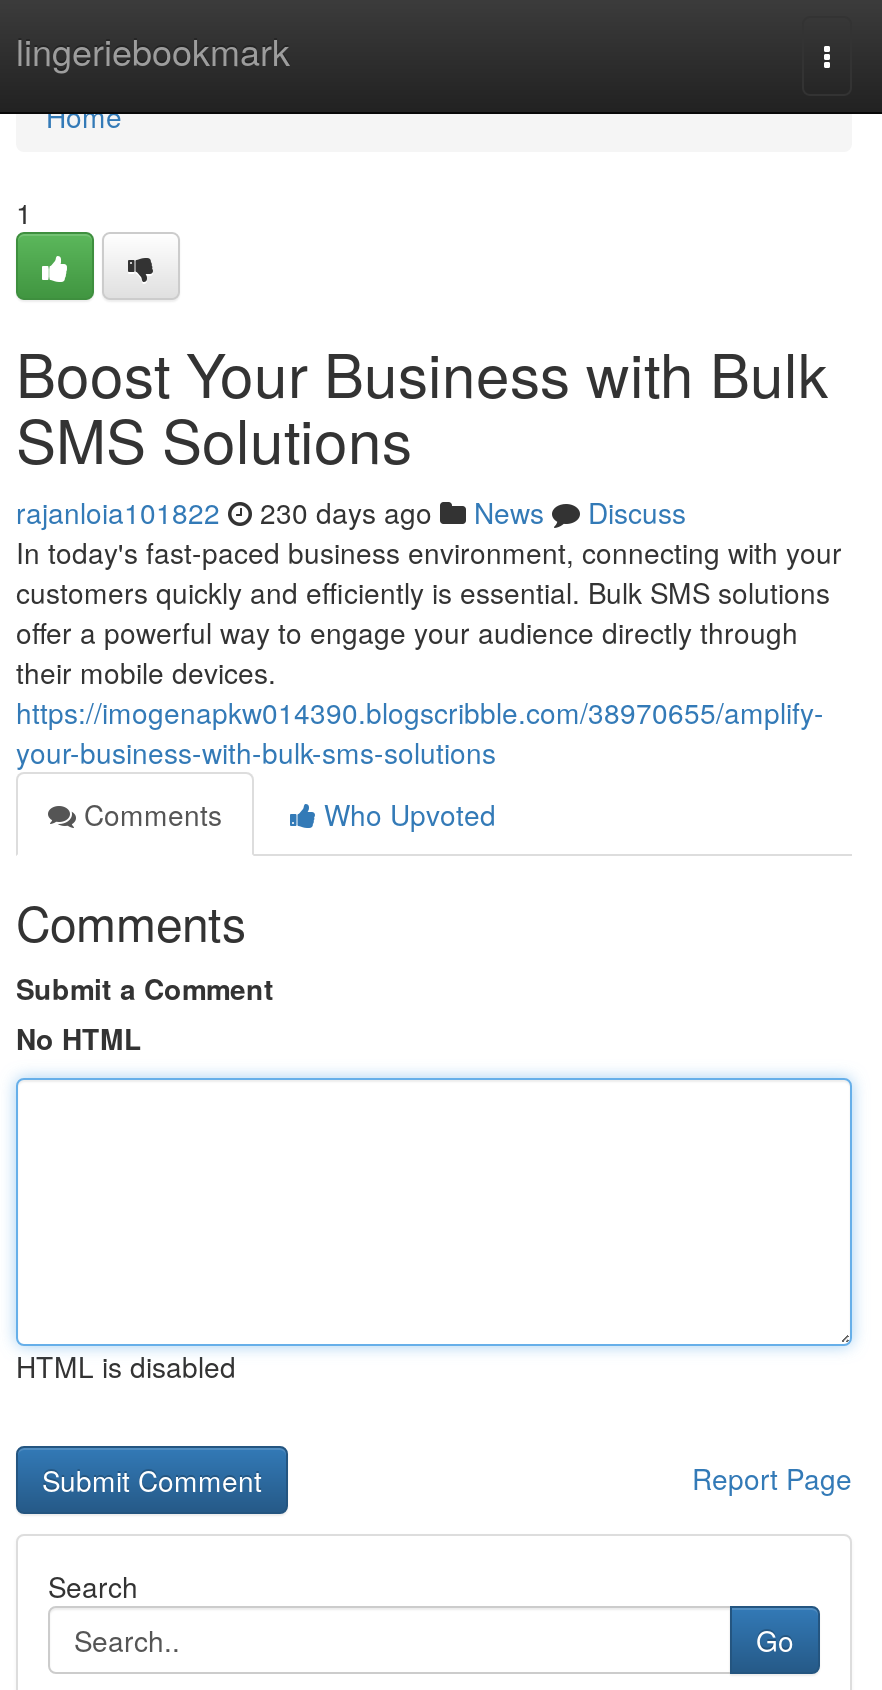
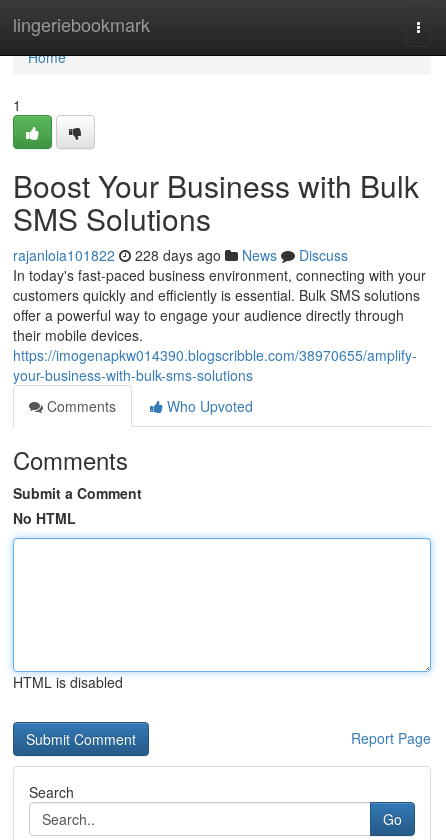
- rajanloia101822 230 days ago News Discuss
+ rajanloia101822 228 days ago News Discuss
